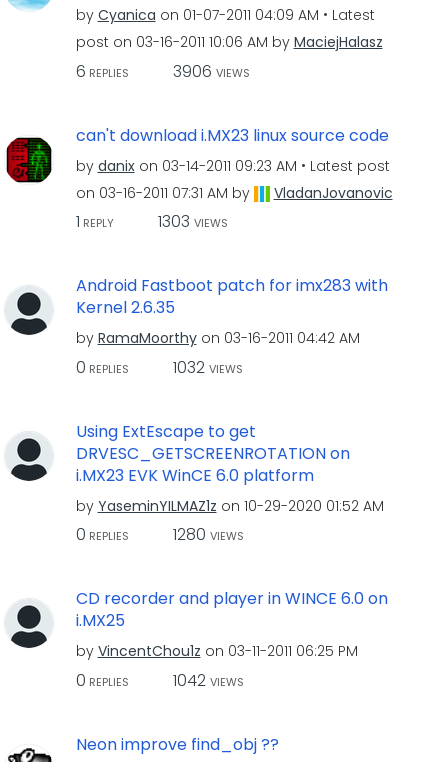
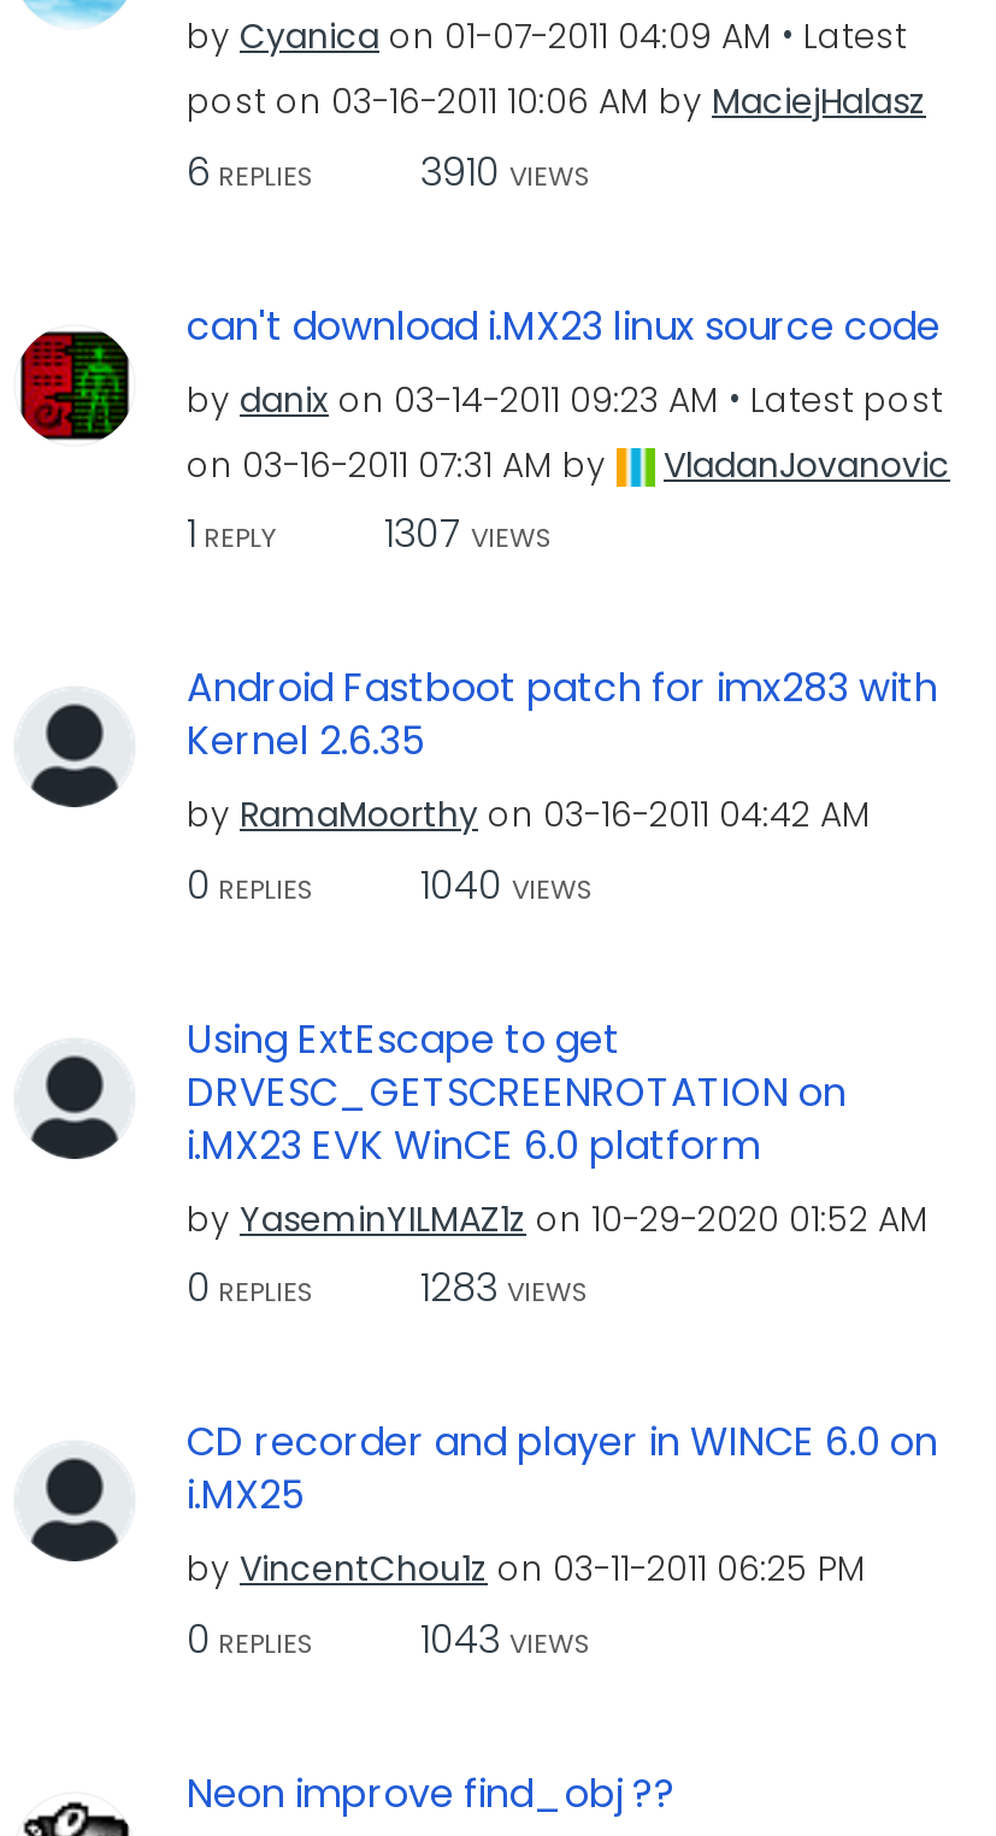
- 6 REPLIES 3906 VIEWS
+ 6 REPLIES 3910 VIEWS

- 1 REPLY 1303 VIEWS
+ 1 REPLY 1307 VIEWS

- 1032 VIEWS
+ 1040 VIEWS

- 1280 VIEWS
+ 1283 VIEWS

- 1042 VIEWS
+ 1043 VIEWS
